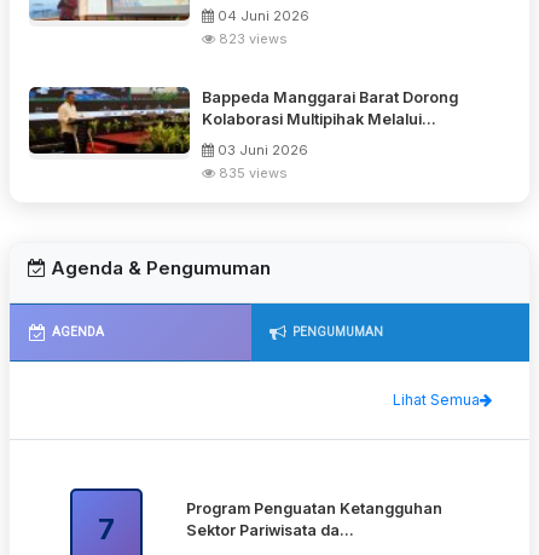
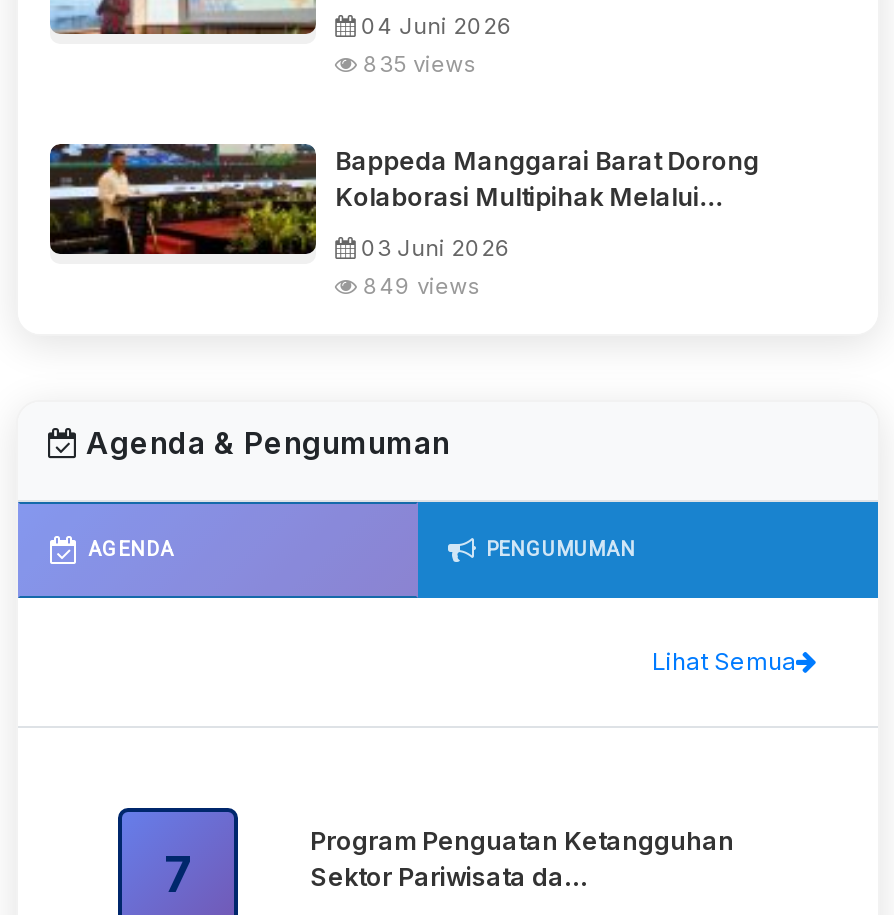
- 823 views
+ 835 views

- 835 views
+ 849 views
